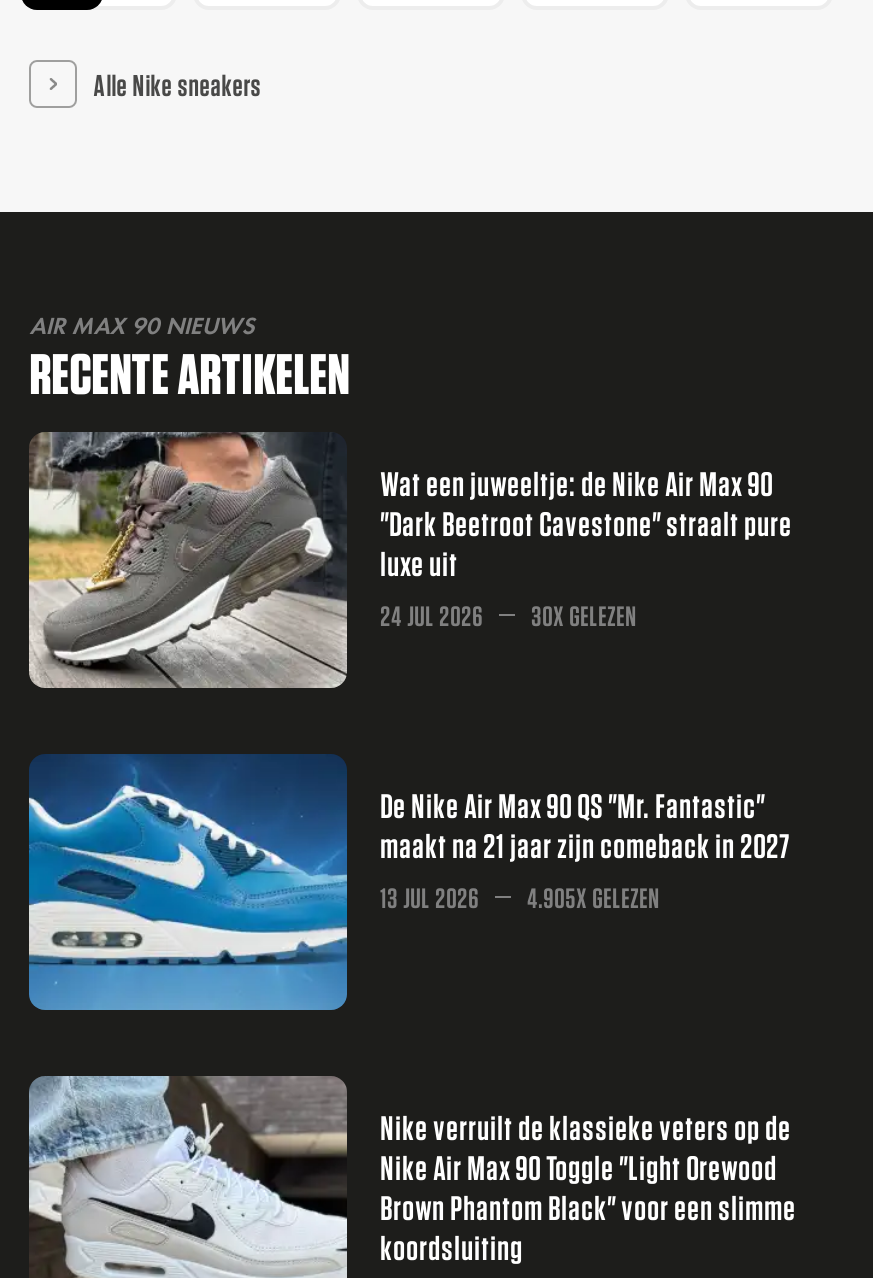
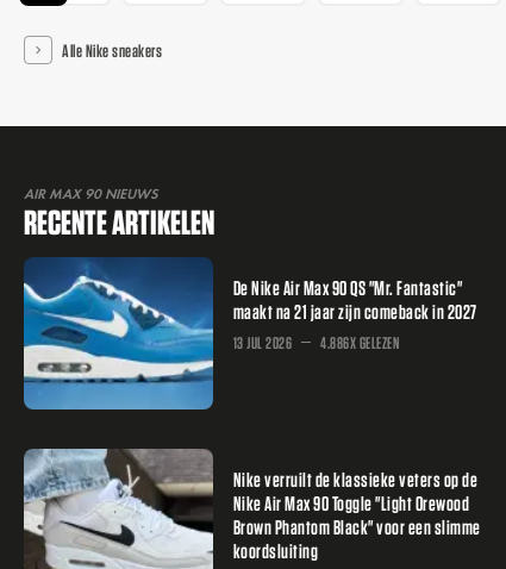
- [image]
- Wat een juweeltje: de Nike Air Max 90
- "Dark Beetroot Cavestone" straalt pure
- luxe uit
- 24 JUL 2026
- 30X GELEZEN

- 13 JUL 2026 4.905X GELEZEN
+ 13 JUL 2026 4.886X GELEZEN
